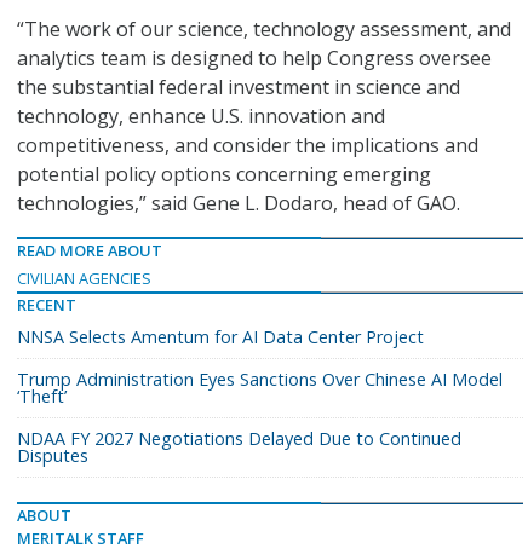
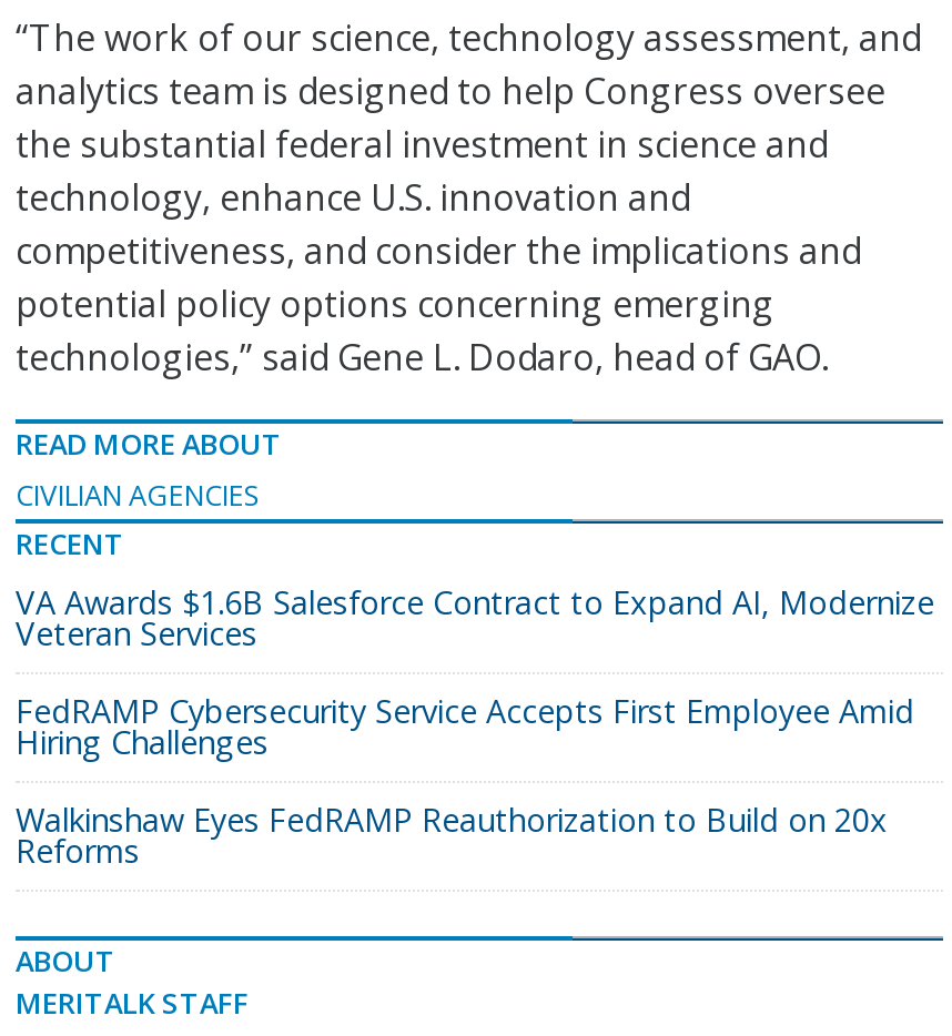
- NNSA Selects Amentum for AI Data Center Project
+ VA Awards $1.6B Salesforce Contract to Expand AI, Modernize
+ Veteran Services

- Trump Administration Eyes Sanctions Over Chinese AI Model
- ‘Theft’
+ FedRAMP Cybersecurity Service Accepts First Employee Amid
+ Hiring Challenges

- NDAA FY 2027 Negotiations Delayed Due to Continued
- Disputes
+ Walkinshaw Eyes FedRAMP Reauthorization to Build on 20x
+ Reforms
